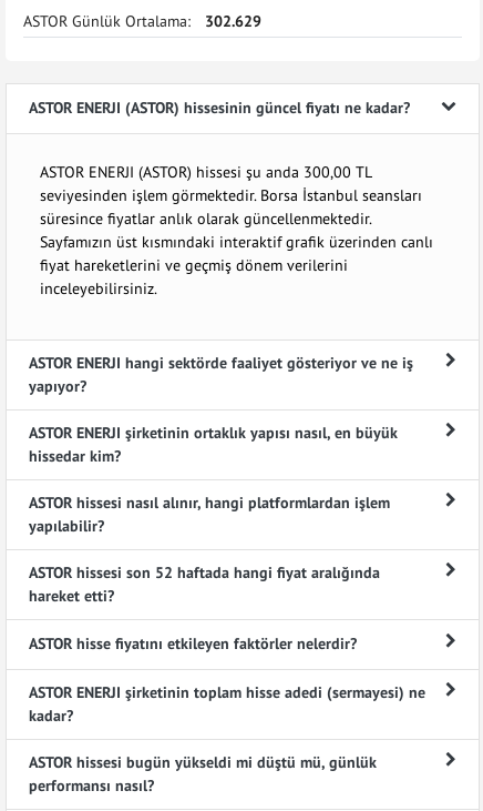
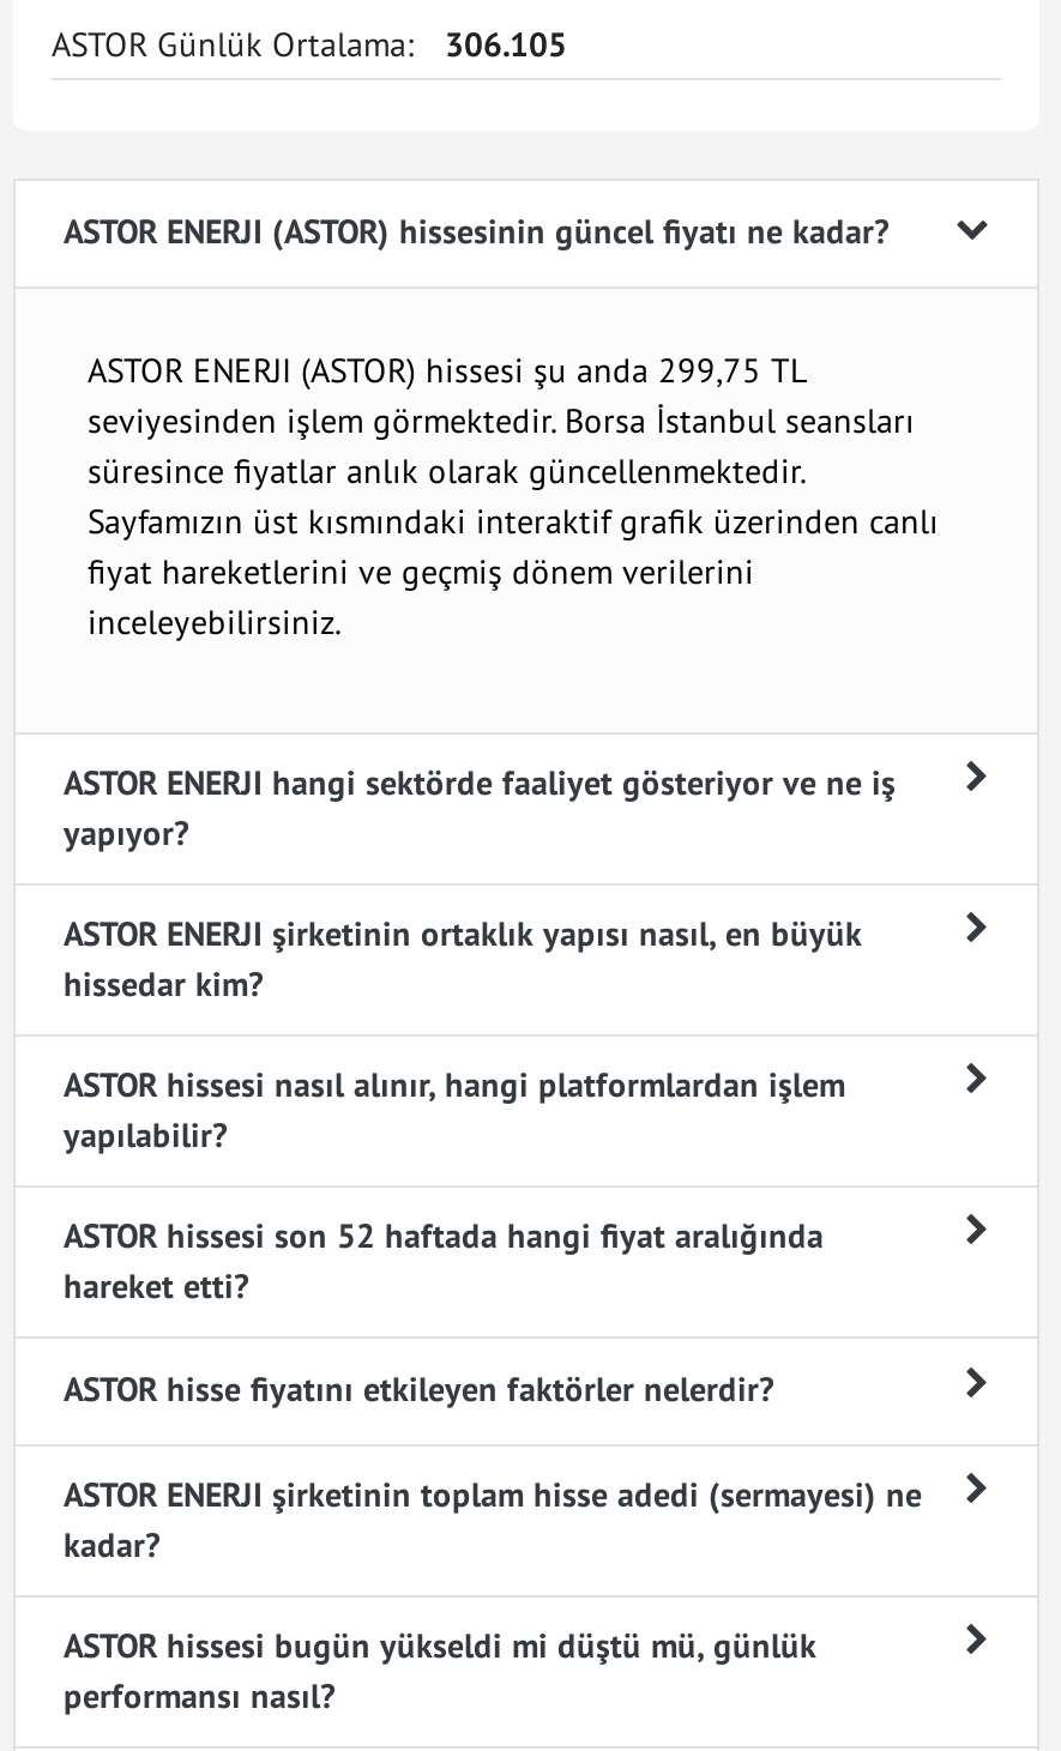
- ASTOR Günlük Ortalama: 302.629
+ ASTOR Günlük Ortalama: 306.105

- ASTOR ENERJI (ASTOR) hissesi şu anda 300,00 TL
+ ASTOR ENERJI (ASTOR) hissesi şu anda 299,75 TL
